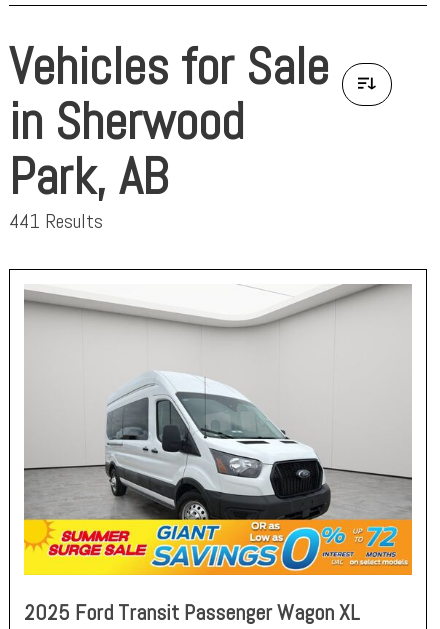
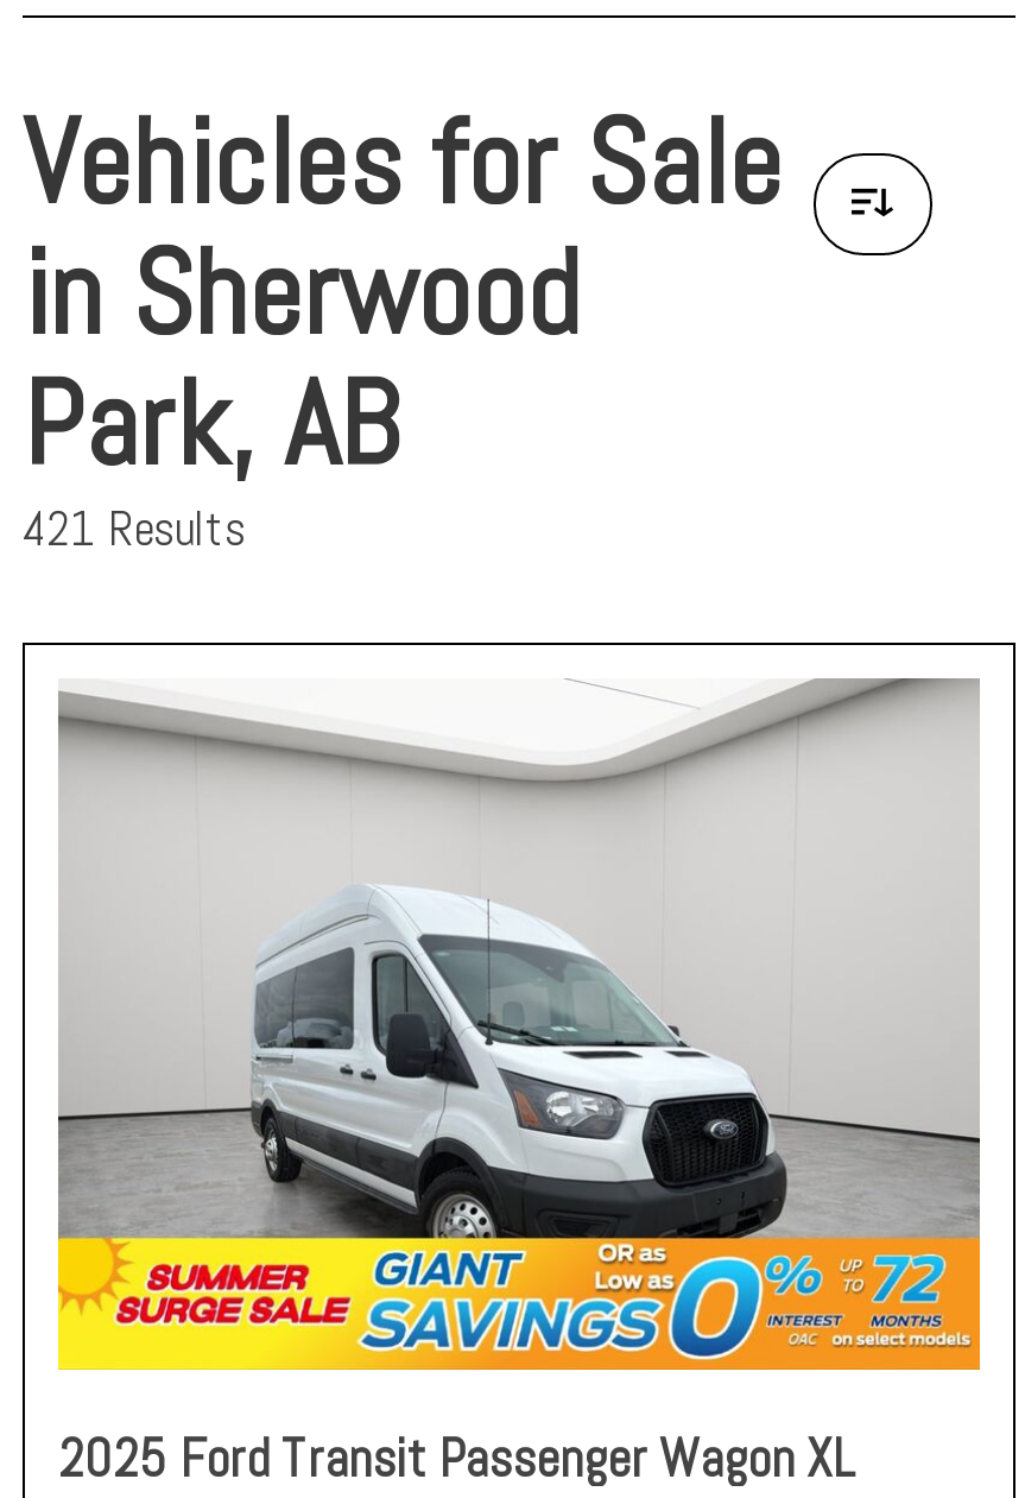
- 441 Results
+ 421 Results
